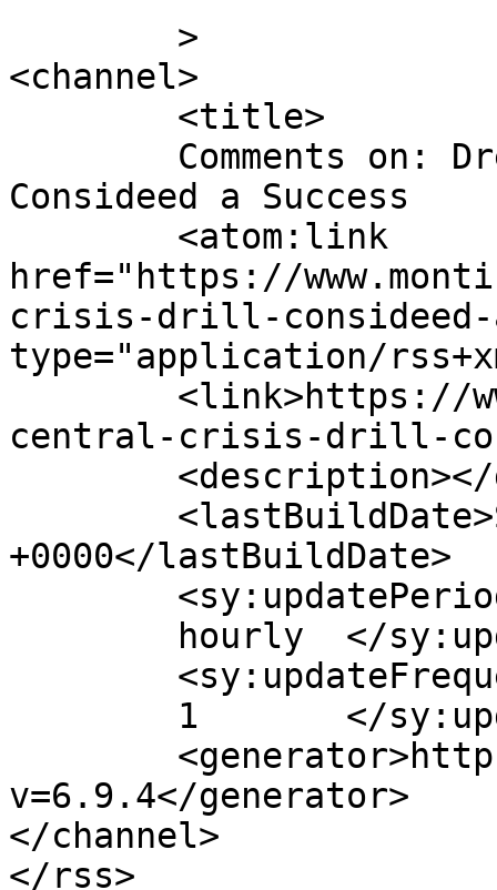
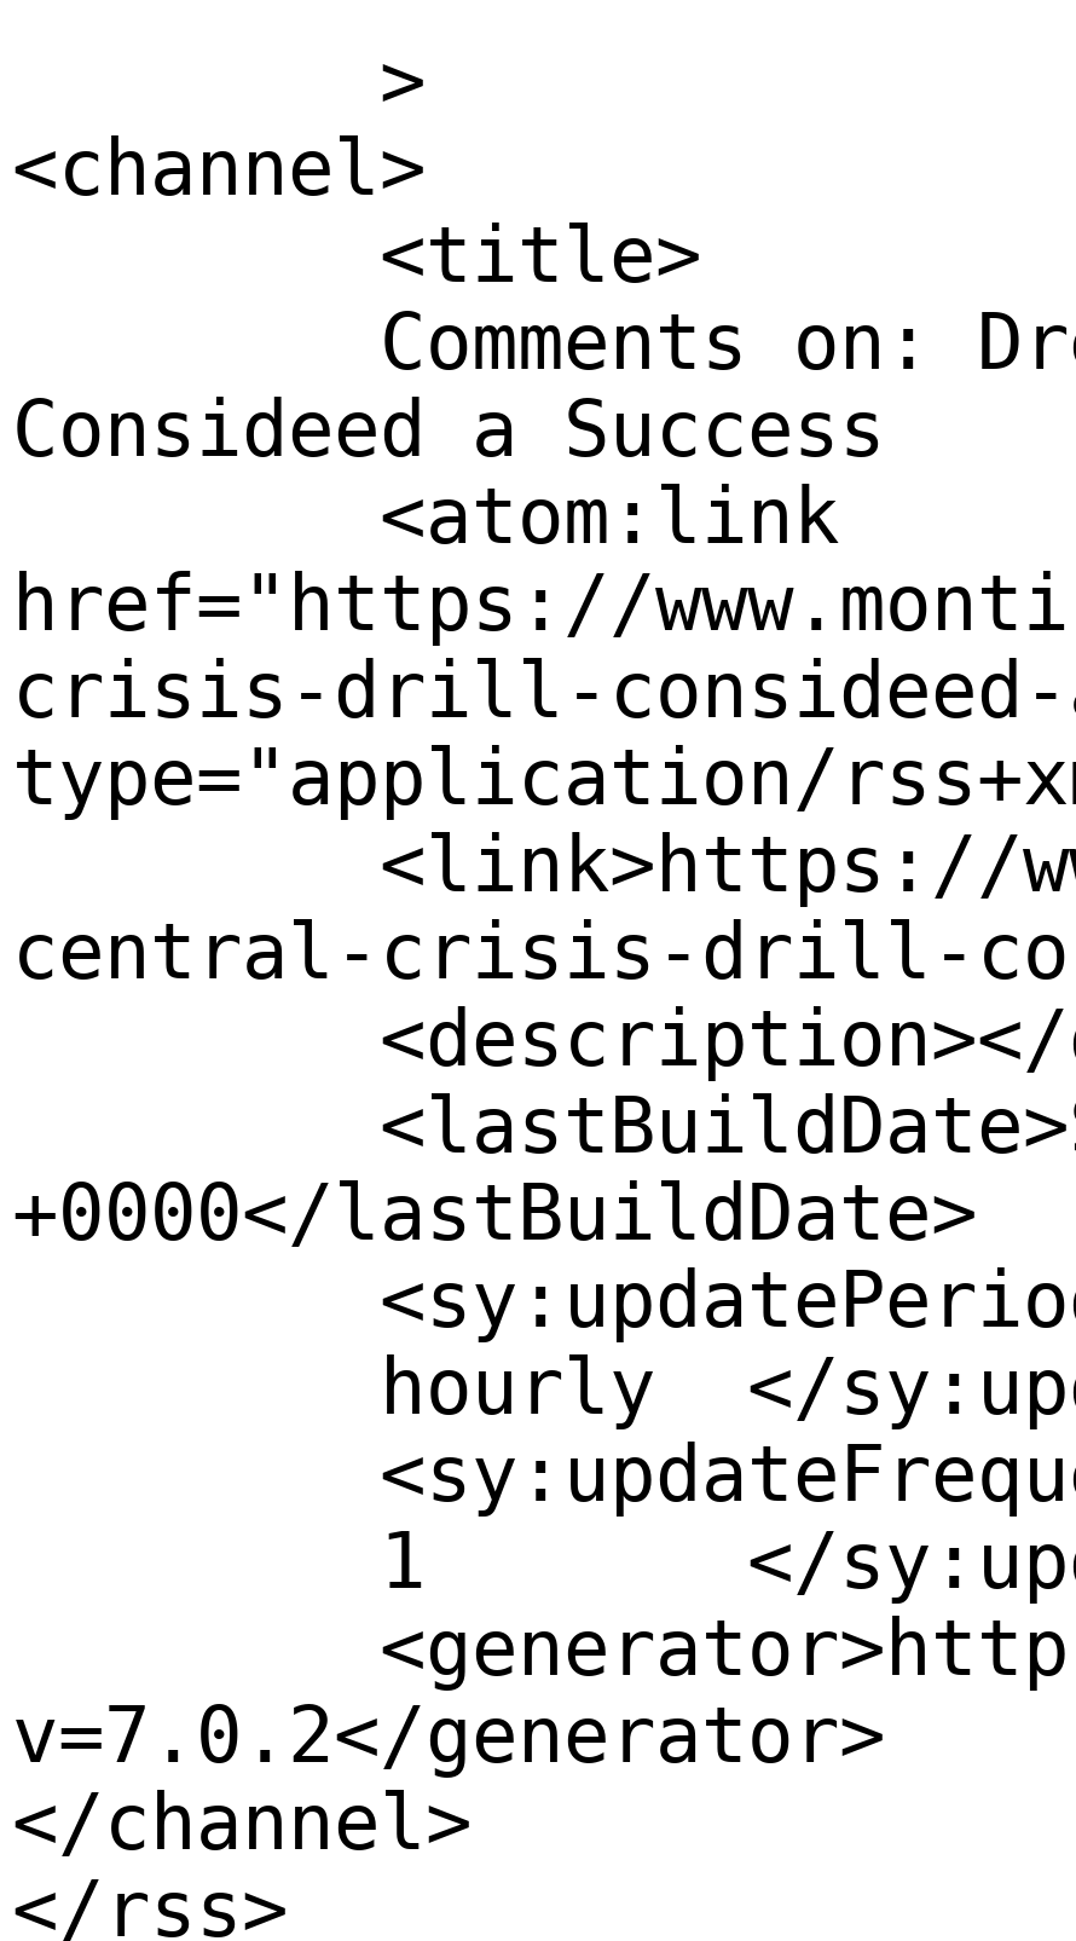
- v=6.9.4</generator>
+ v=7.0.2</generator>
